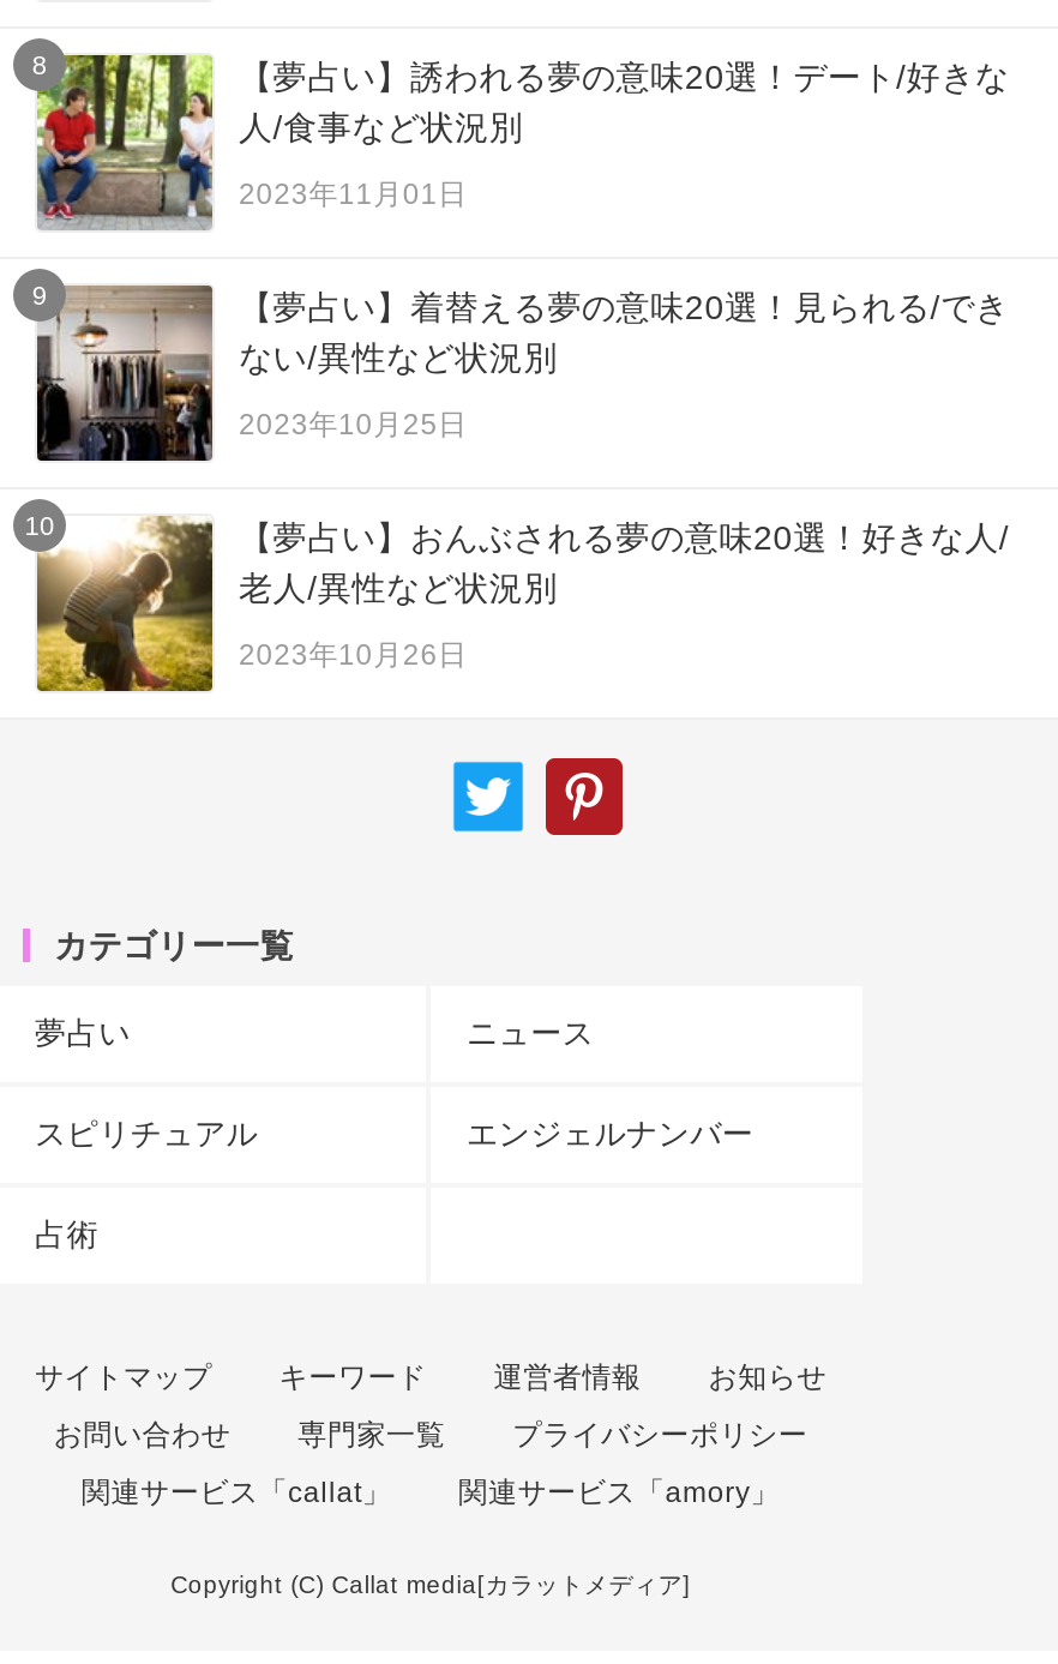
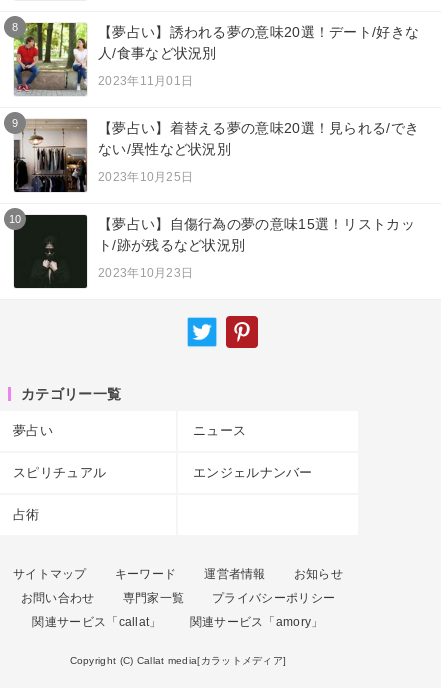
- [image]
- 【夢占い】おんぶされる夢の意味20選！好きな人/
- 老人/異性など状況別
+ [image]
+ 【夢占い】自傷行為の夢の意味15選！リストカッ
+ ト/跡が残るなど状況別

- 2023年10月26日
+ 2023年10月23日
